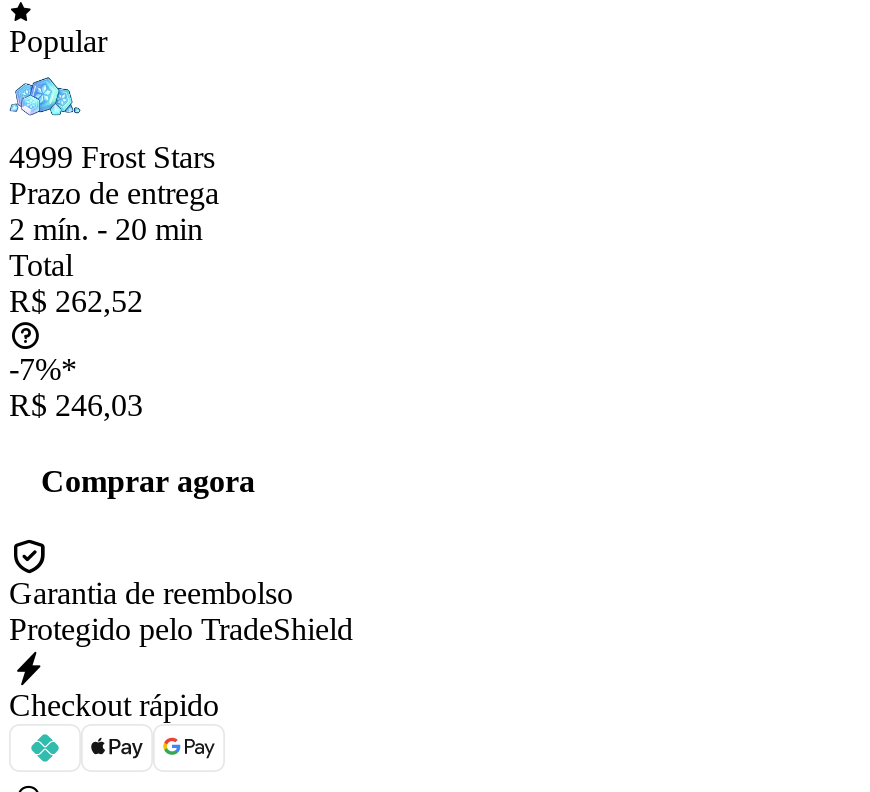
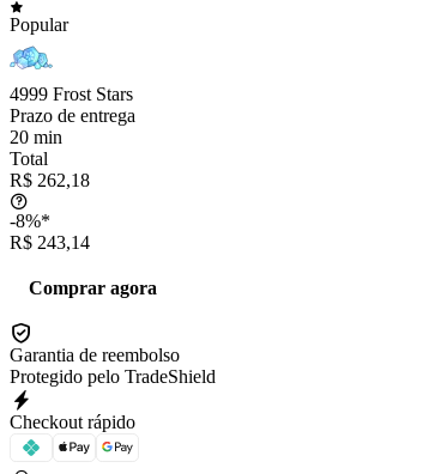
- 2 mín. - 20 min
+ 20 min

- R$ 262,52
+ R$ 262,18

- -7%*
+ -8%*

- R$ 246,03
+ R$ 243,14
